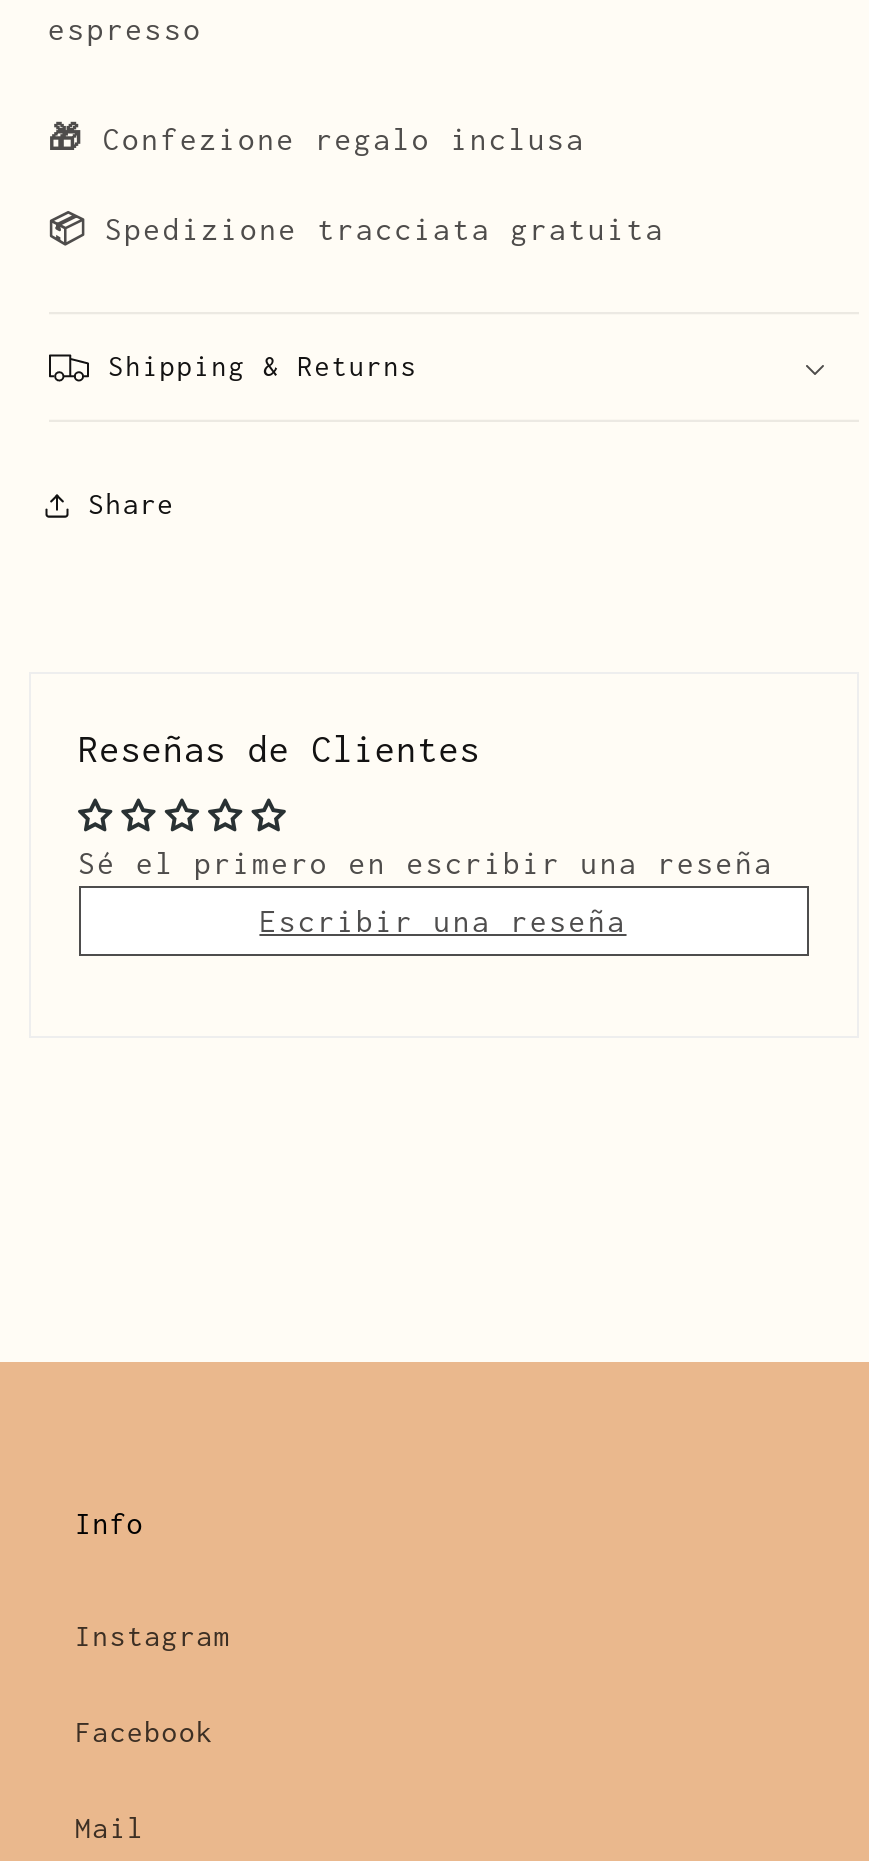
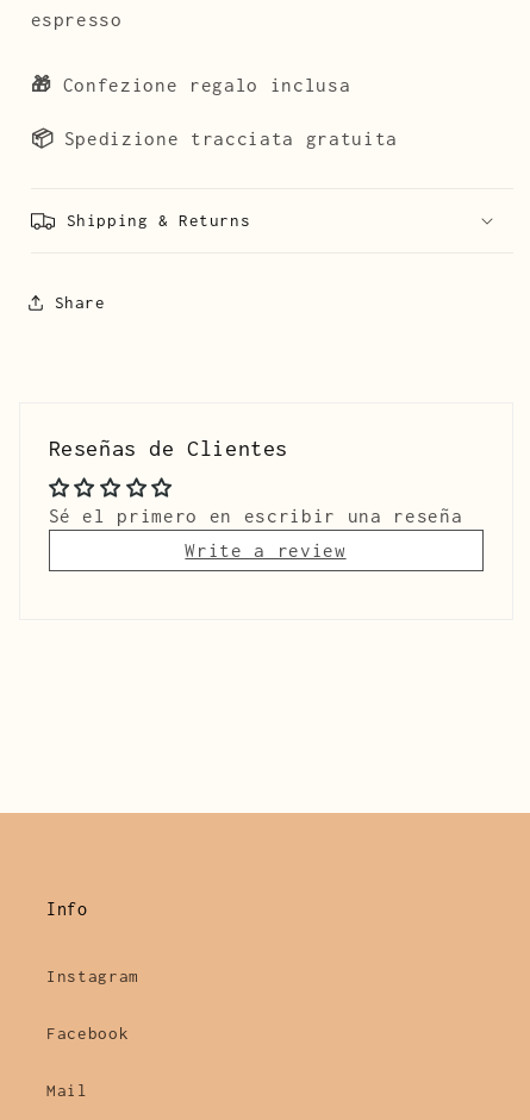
- Escribir una reseña
+ Write a review
